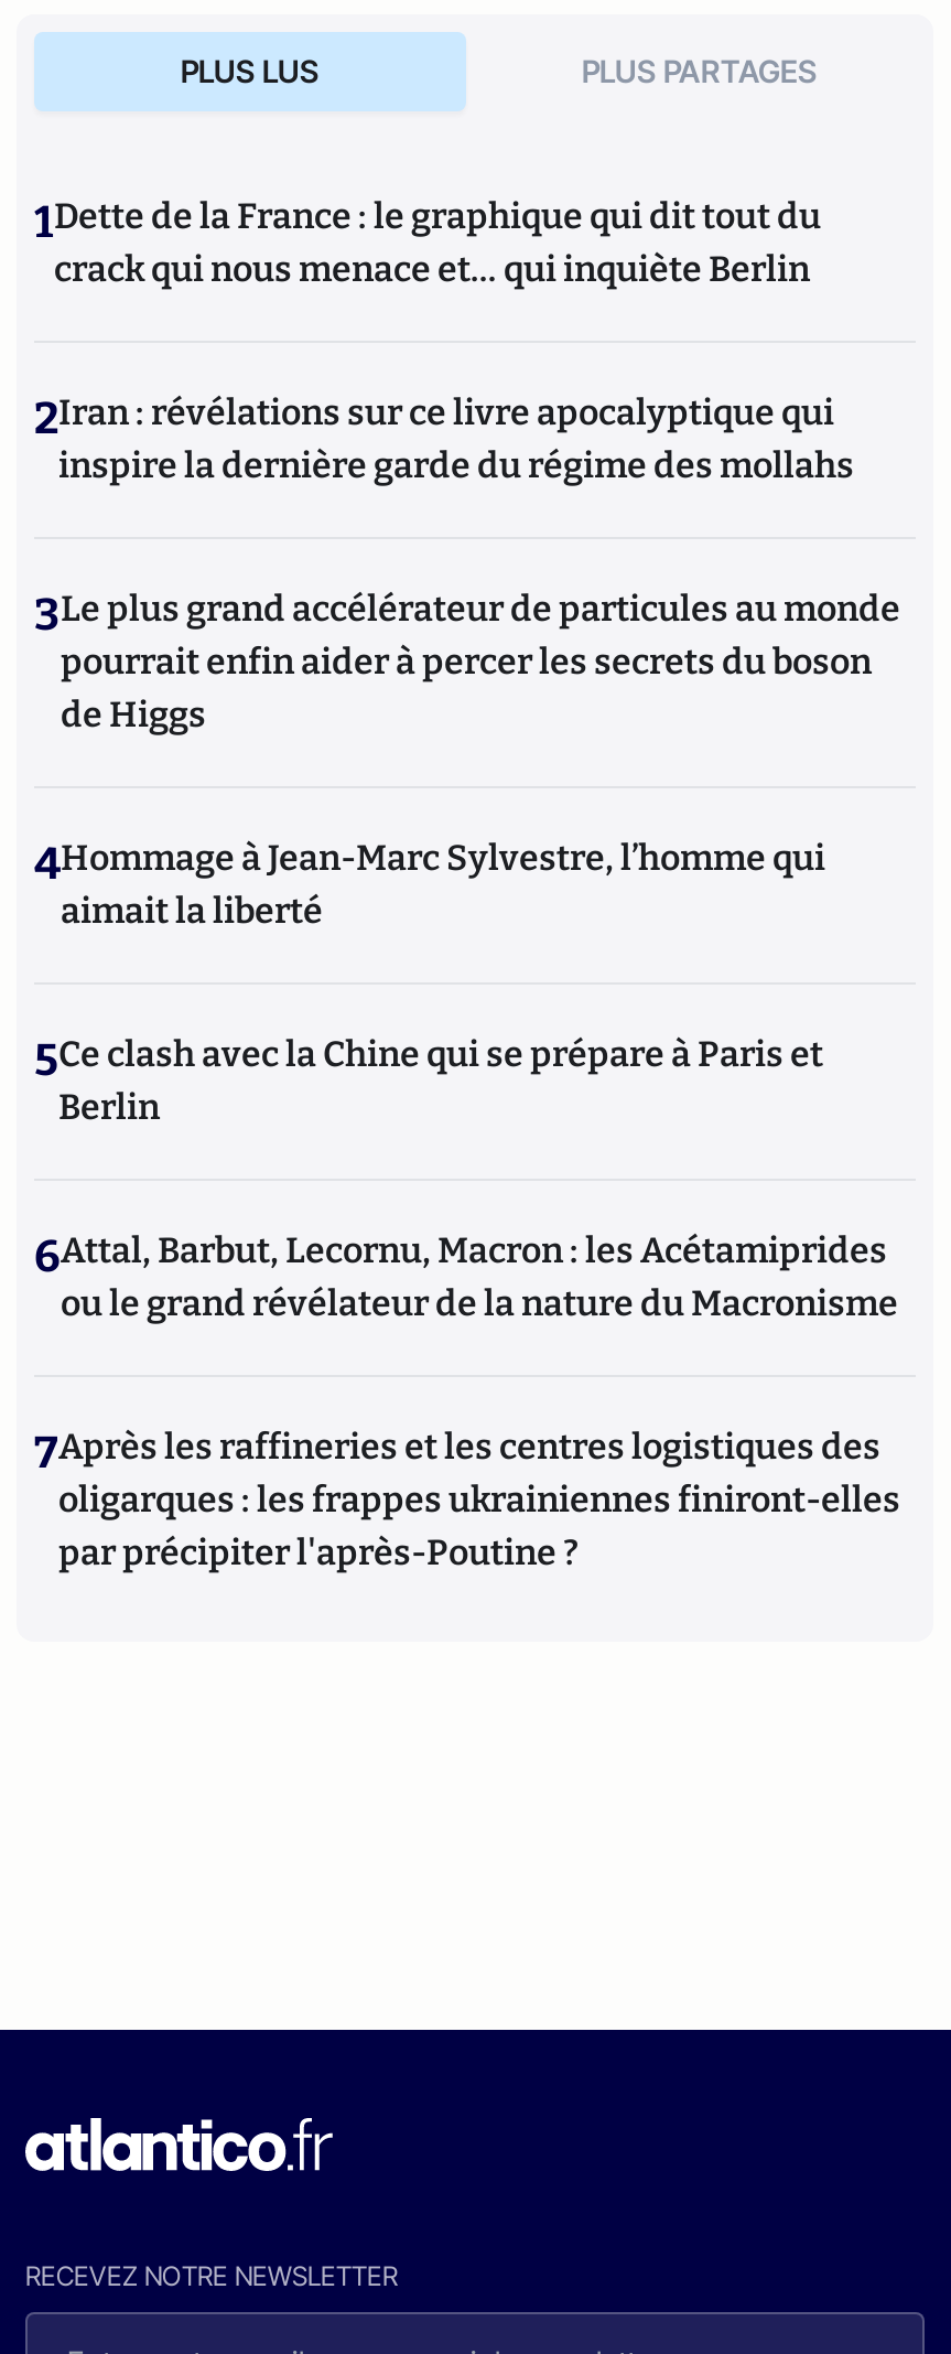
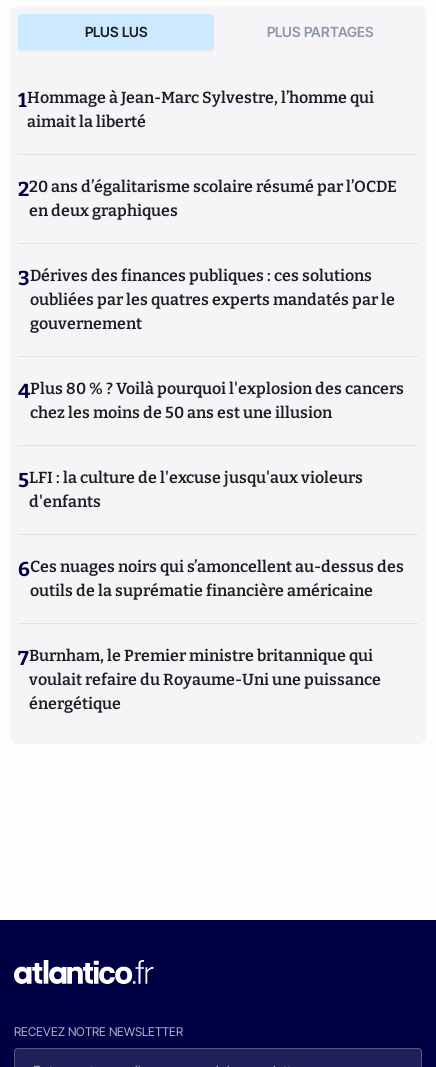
- 1Dette de la France : le graphique qui dit tout du
- crack qui nous menace et… qui inquiète Berlin
- 2Iran : révélations sur ce livre apocalyptique qui
- inspire la dernière garde du régime des mollahs
- 3Le plus grand accélérateur de particules au monde
- pourrait enfin aider à percer les secrets du boson
- de Higgs
- 4Hommage à Jean-Marc Sylvestre, l’homme qui
+ 1Hommage à Jean-Marc Sylvestre, l’homme qui

moved up: aimait la liberté

- 5Ce clash avec la Chine qui se prépare à Paris et
- Berlin
- 6Attal, Barbut, Lecornu, Macron : les Acétamiprides
- ou le grand révélateur de la nature du Macronisme
- 7Après les raffineries et les centres logistiques des
- oligarques : les frappes ukrainiennes finiront-elles
- par précipiter l'après-Poutine ?
+ 220 ans d’égalitarisme scolaire résumé par l’OCDE
+ en deux graphiques
+ 3Dérives des finances publiques : ces solutions
+ oubliées par les quatres experts mandatés par le
+ gouvernement
+ 4Plus 80 % ? Voilà pourquoi l'explosion des cancers
+ chez les moins de 50 ans est une illusion
+ 5LFI : la culture de l'excuse jusqu'aux violeurs
+ d'enfants
+ 6Ces nuages noirs qui s’amoncellent au-dessus des
+ outils de la suprématie financière américaine
+ 7Burnham, le Premier ministre britannique qui
+ voulait refaire du Royaume-Uni une puissance
+ énergétique
